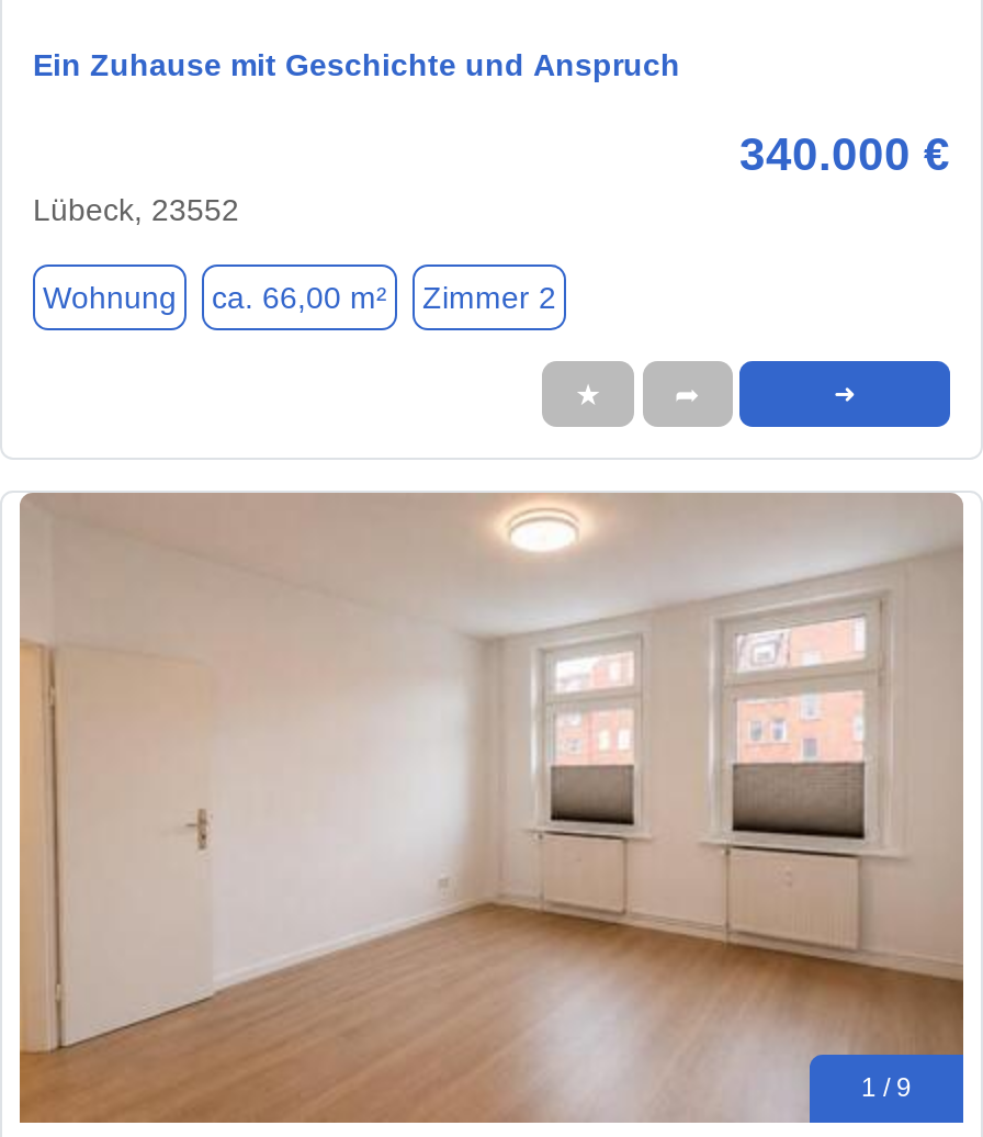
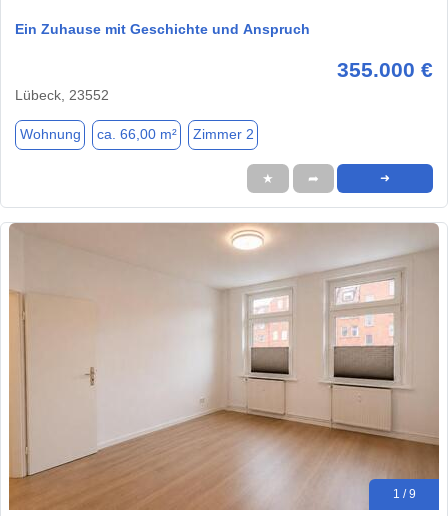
- 340.000 €
+ 355.000 €
